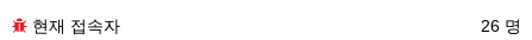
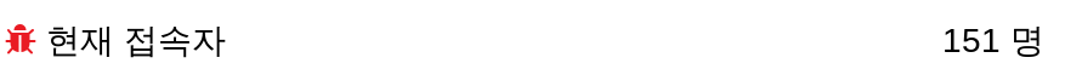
- 26 명
+ 151 명
